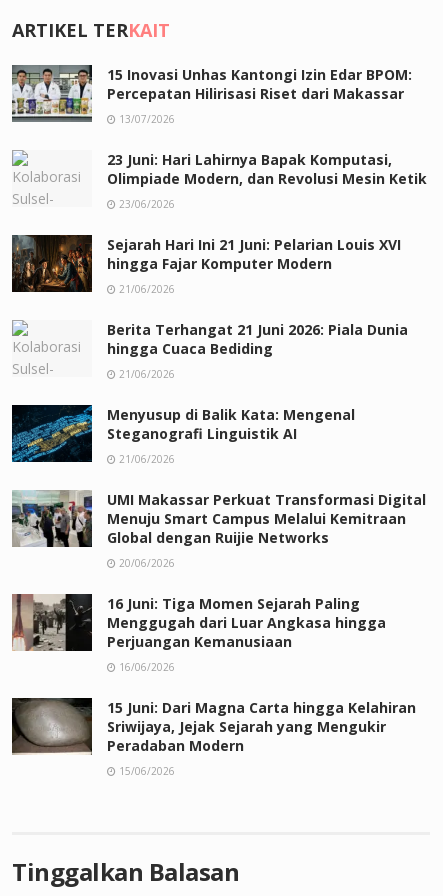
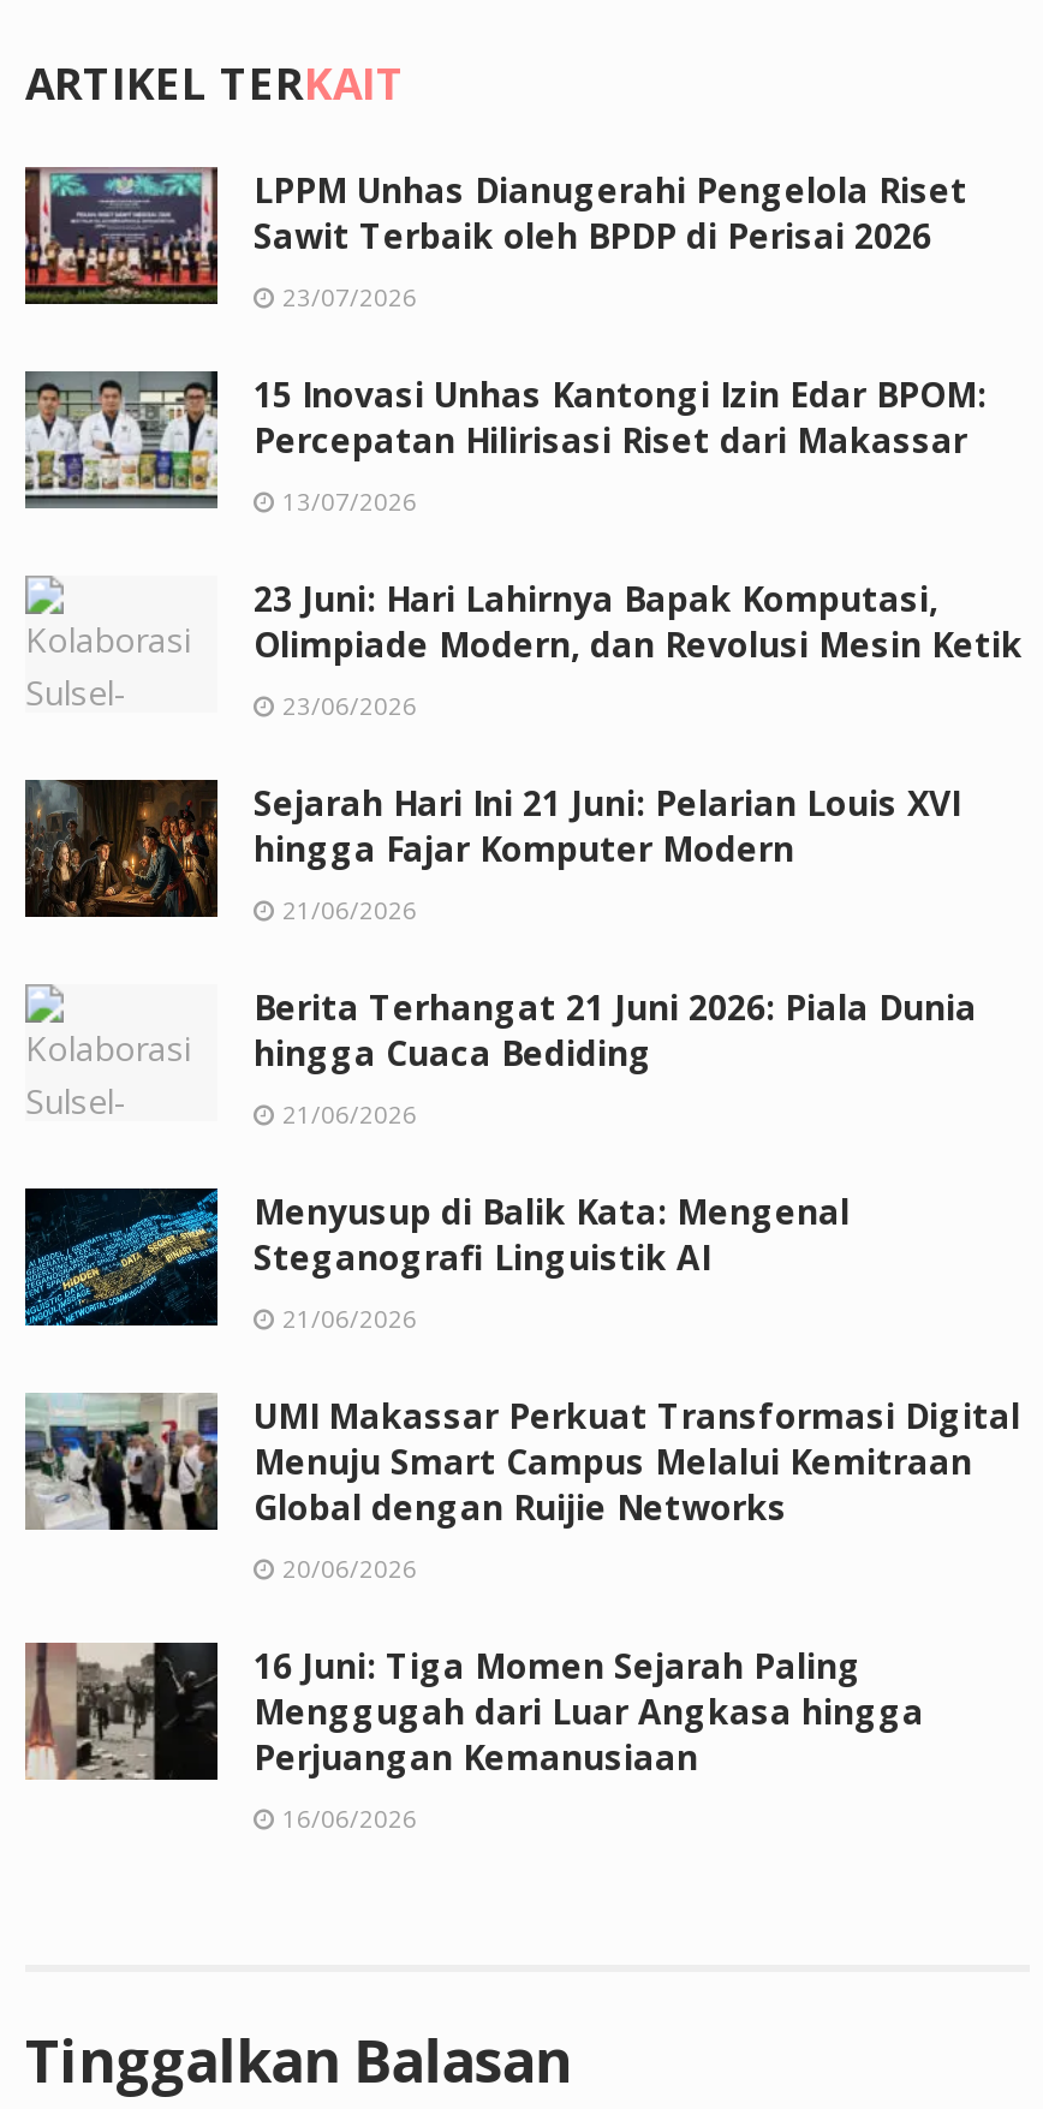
+ [image]
+ LPPM Unhas Dianugerahi Pengelola Riset
+ Sawit Terbaik oleh BPDP di Perisai 2026
+ 23/07/2026

moved down: [image] | 15 Inovasi Unhas Kantongi Izin Edar BPOM: | Percepatan Hilirisasi Riset dari Makassar | ... | Perjuangan Kemanusiaan | 16/06/2026

- [image]
- 15 Juni: Dari Magna Carta hingga Kelahiran
- Sriwijaya, Jejak Sejarah yang Mengukir
- Peradaban Modern
- 15/06/2026
